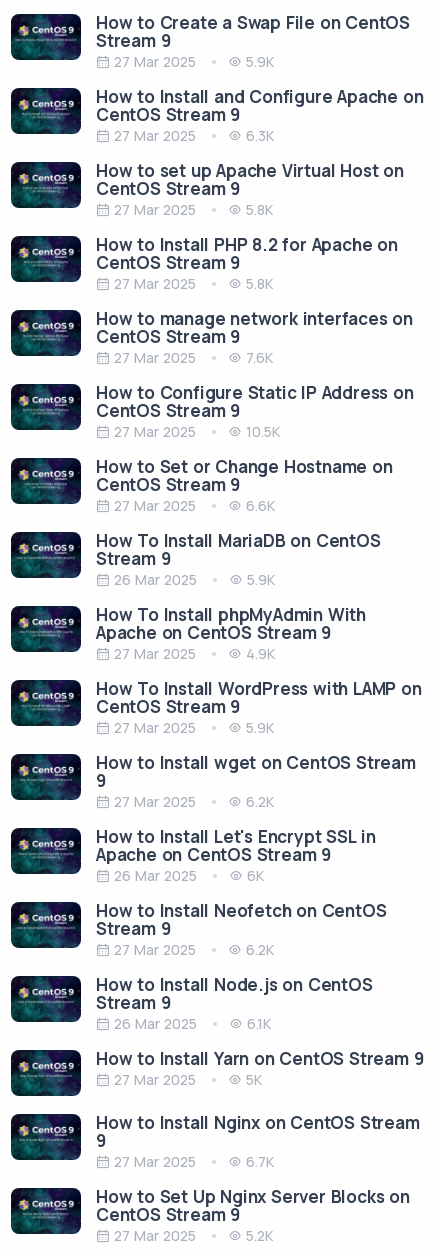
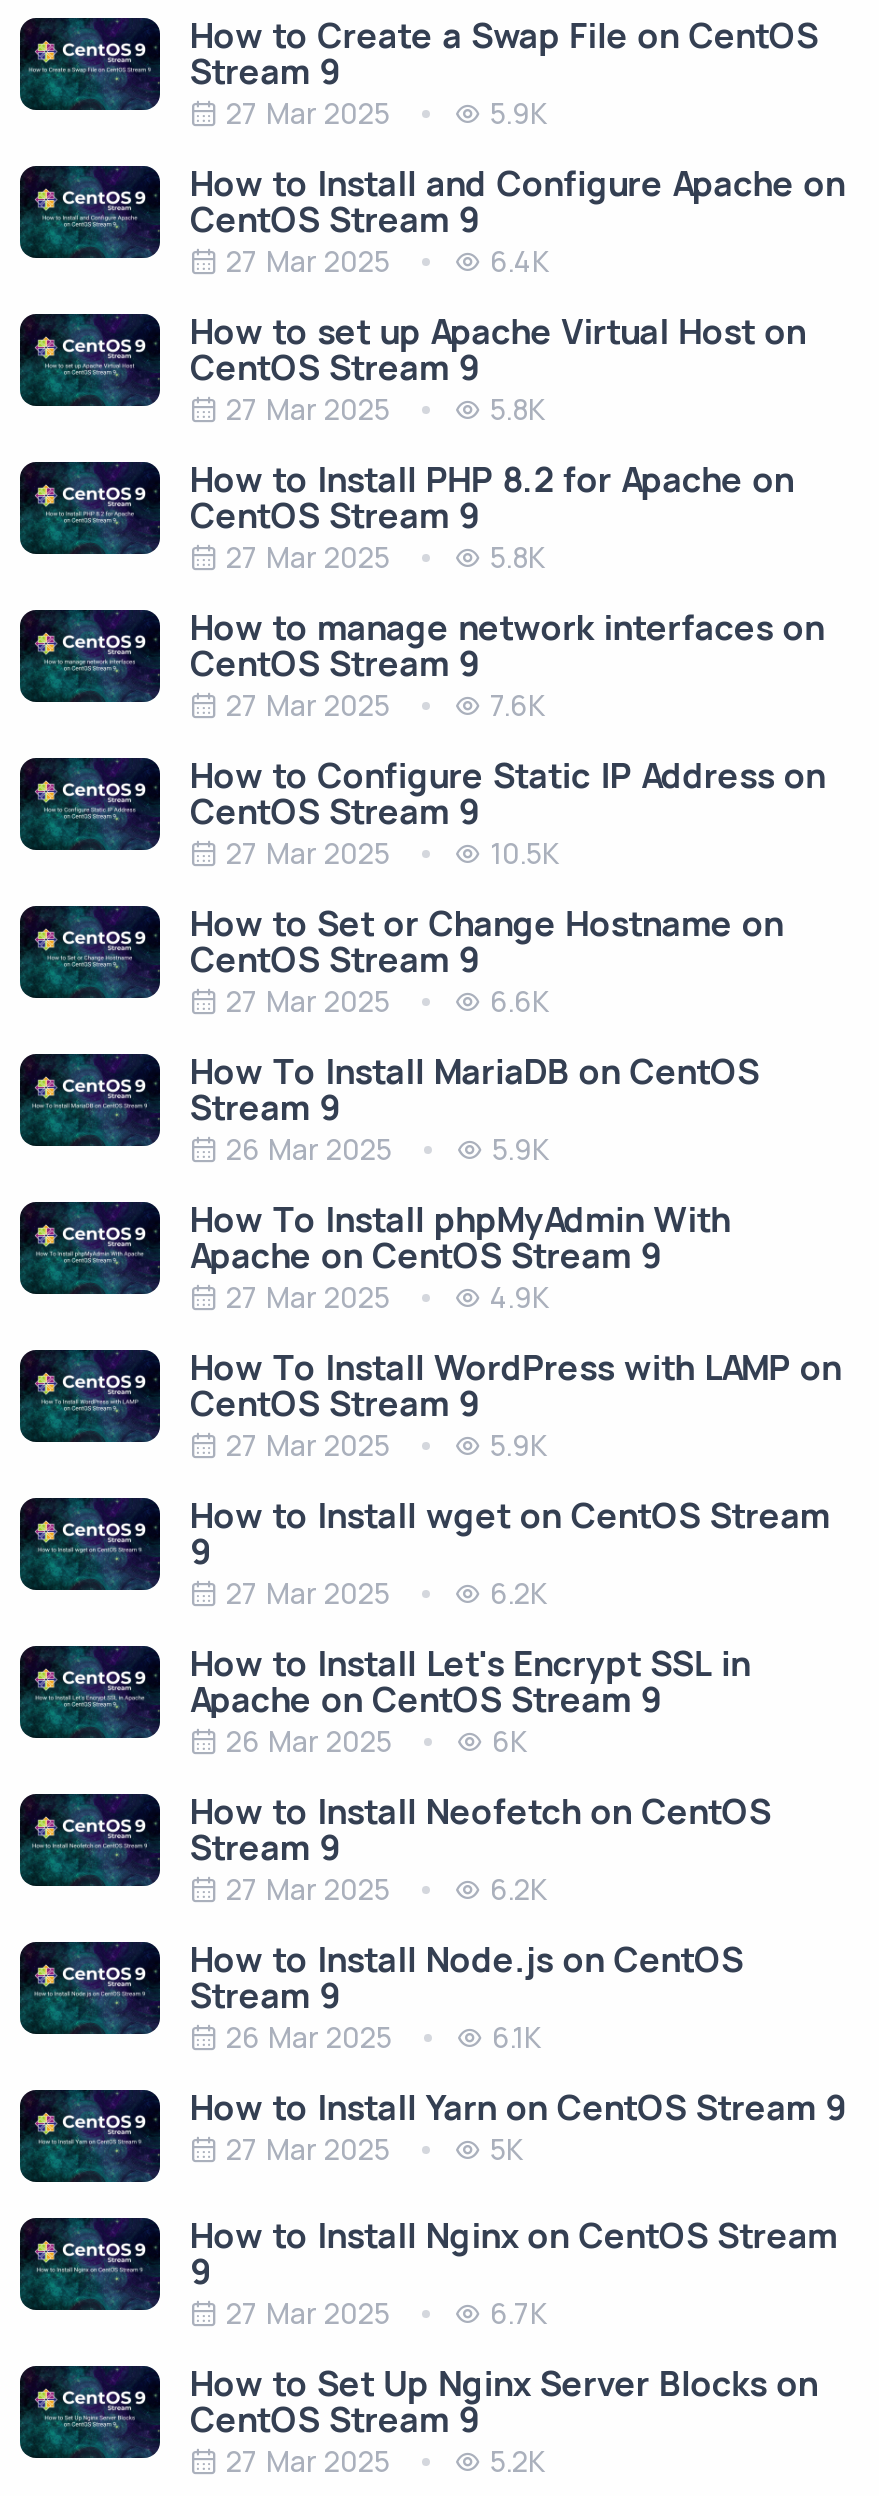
- 6.3K
+ 6.4K
